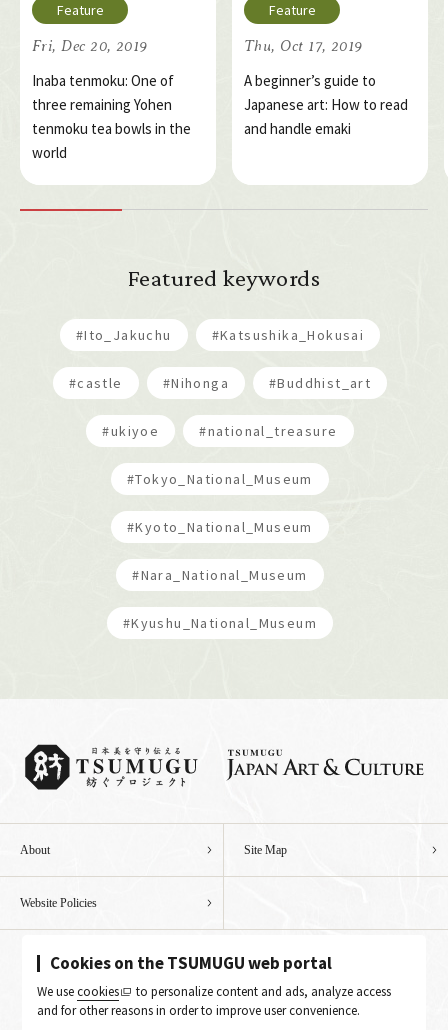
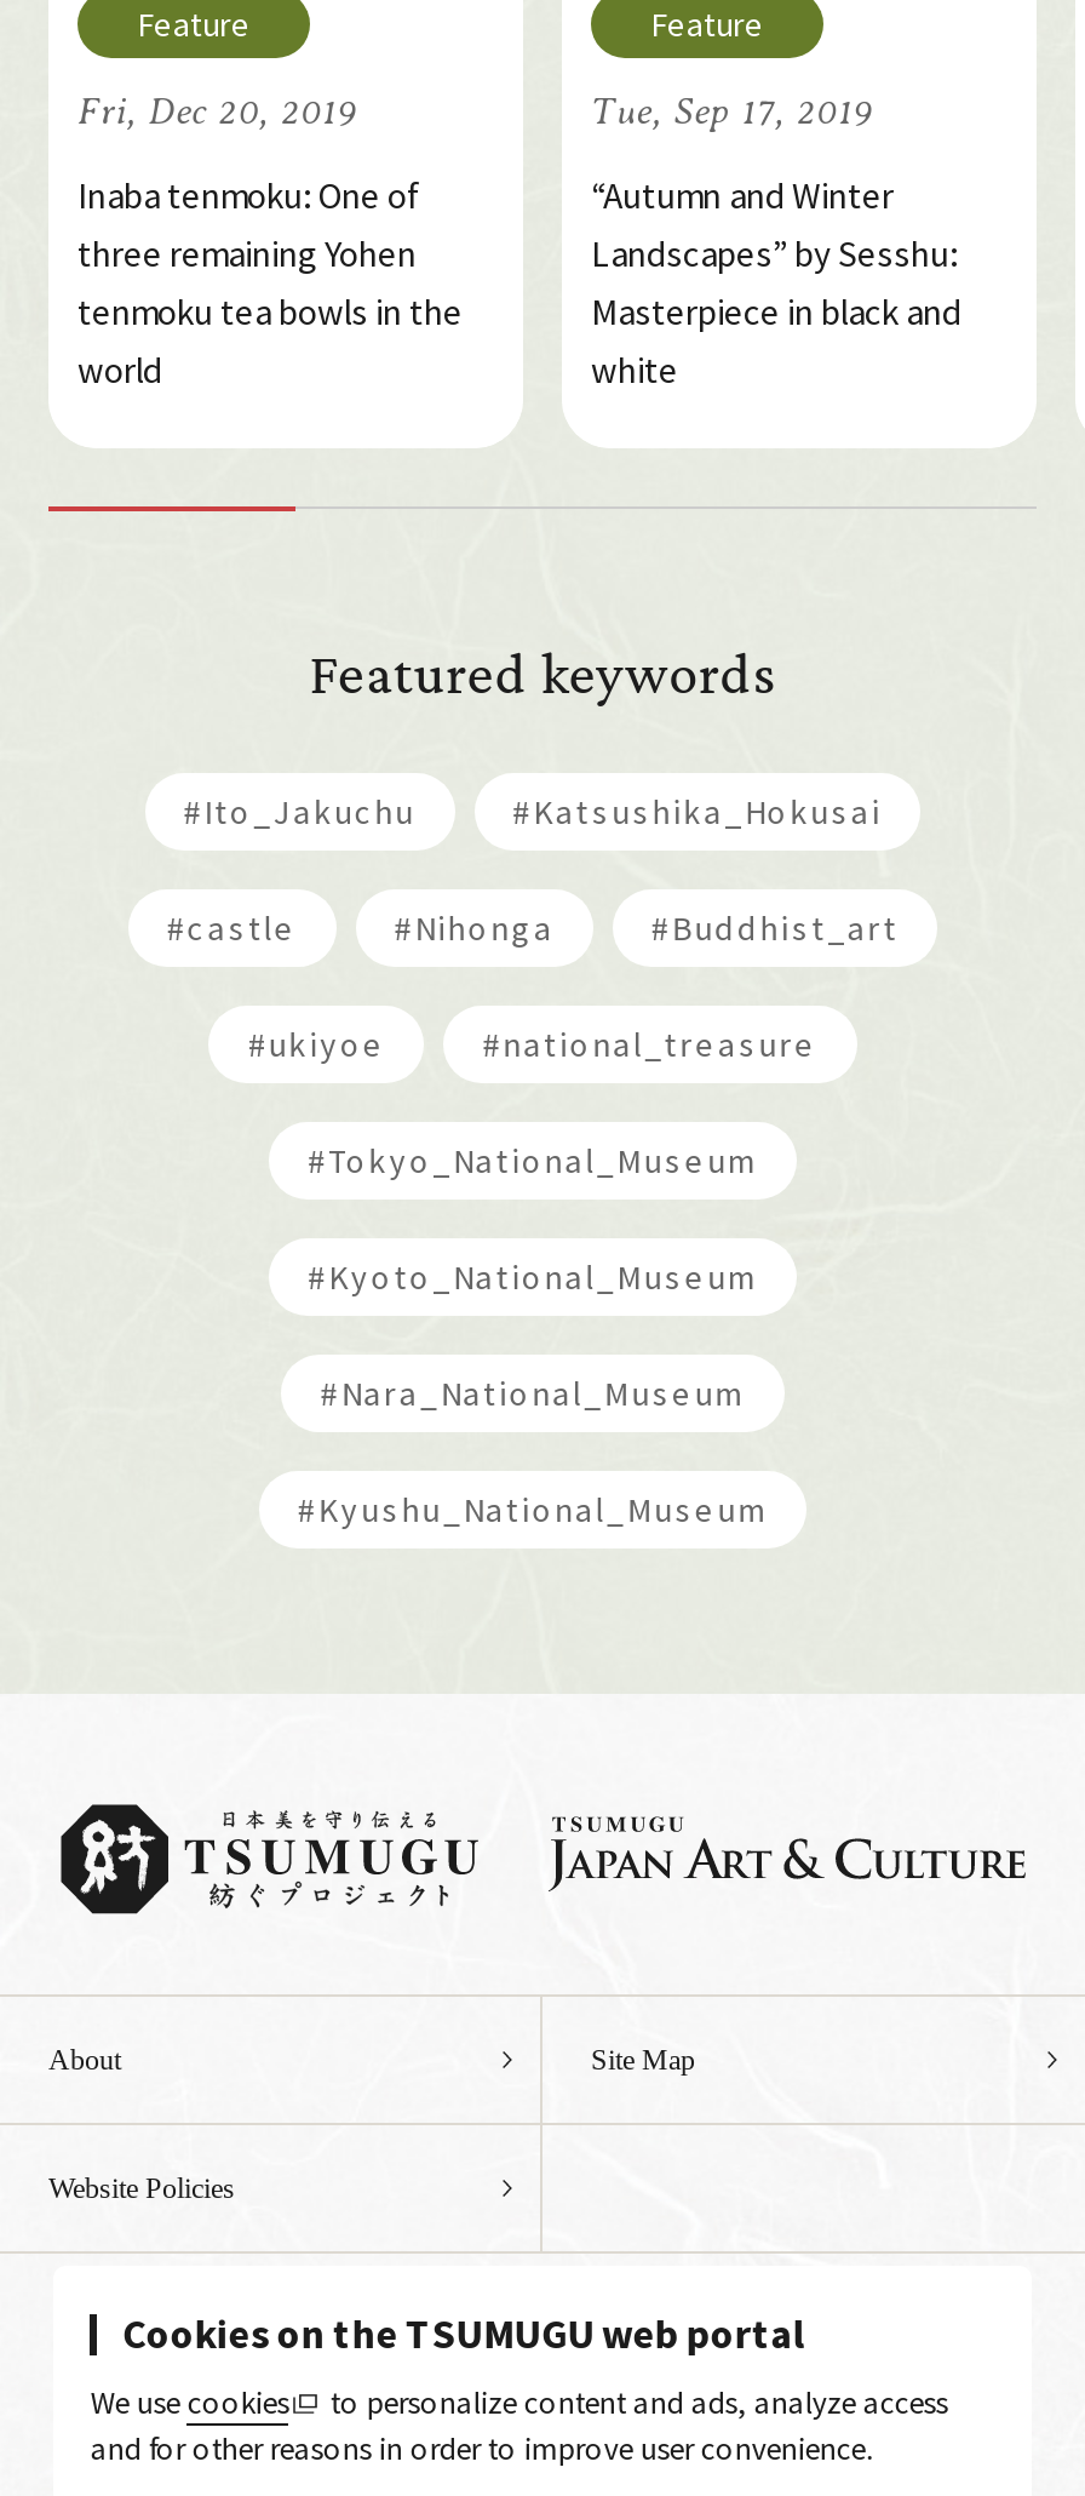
- Thu, Oct 17, 2019
+ Tue, Sep 17, 2019

- A beginner’s guide to
- Japanese art: How to read
- and handle emaki
+ “Autumn and Winter
+ Landscapes” by Sesshu:
+ Masterpiece in black and
+ white
